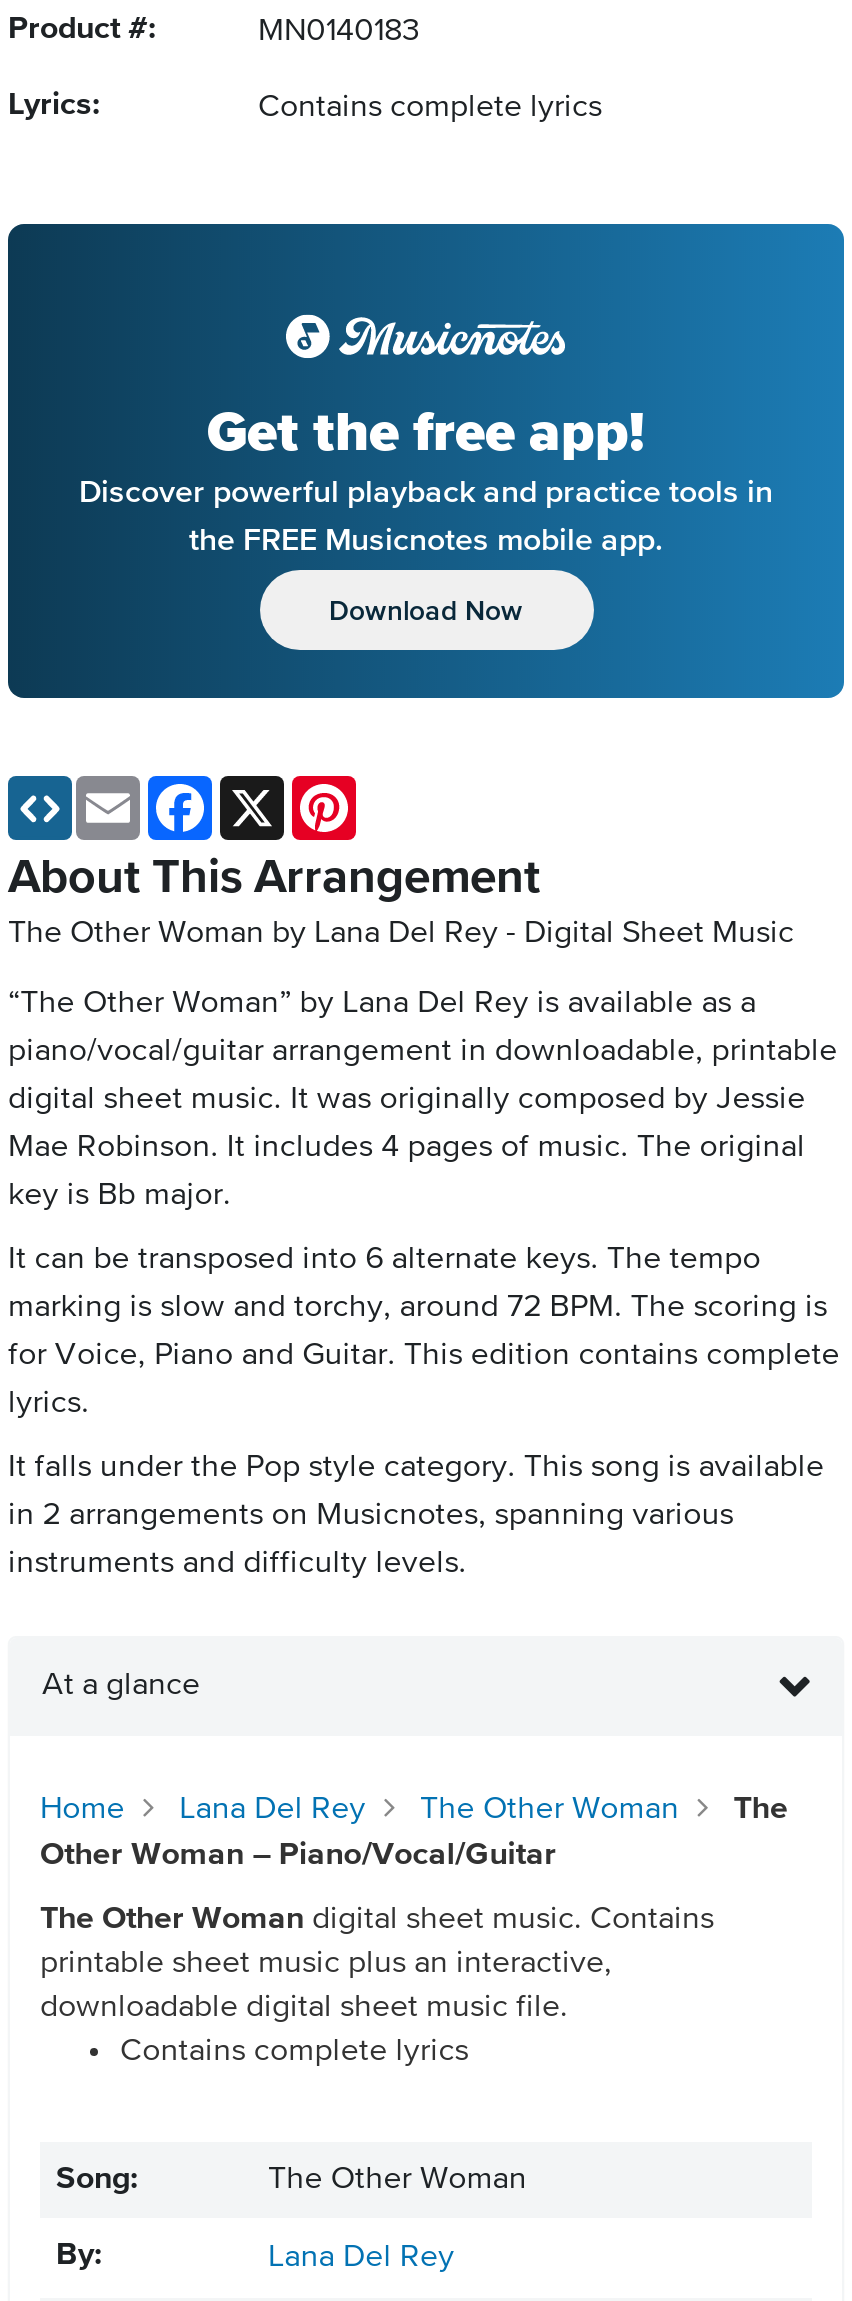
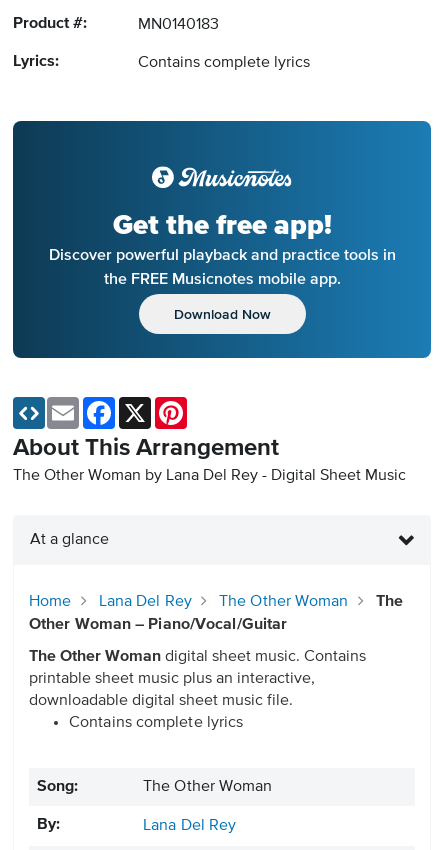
- “The Other Woman” by Lana Del Rey is available as a
- piano/vocal/guitar arrangement in downloadable, printable
- digital sheet music. It was originally composed by Jessie
- Mae Robinson. It includes 4 pages of music. The original
- key is Bb major.
- It can be transposed into 6 alternate keys. The tempo
- marking is slow and torchy, around 72 BPM. The scoring is
- for Voice, Piano and Guitar. This edition contains complete
- lyrics.
- It falls under the Pop style category. This song is available
- in 2 arrangements on Musicnotes, spanning various
- instruments and difficulty levels.
